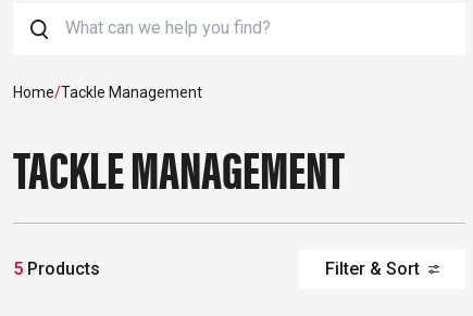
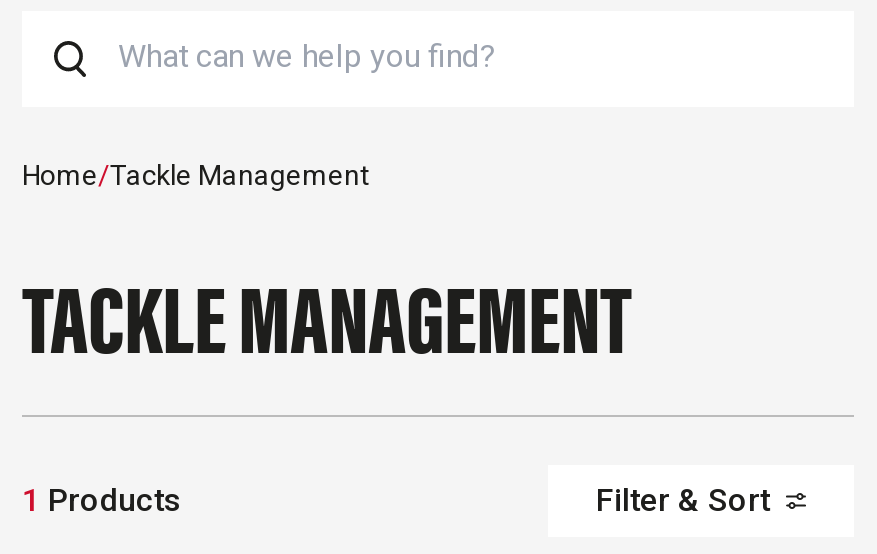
- 5 Products
+ 1 Products
